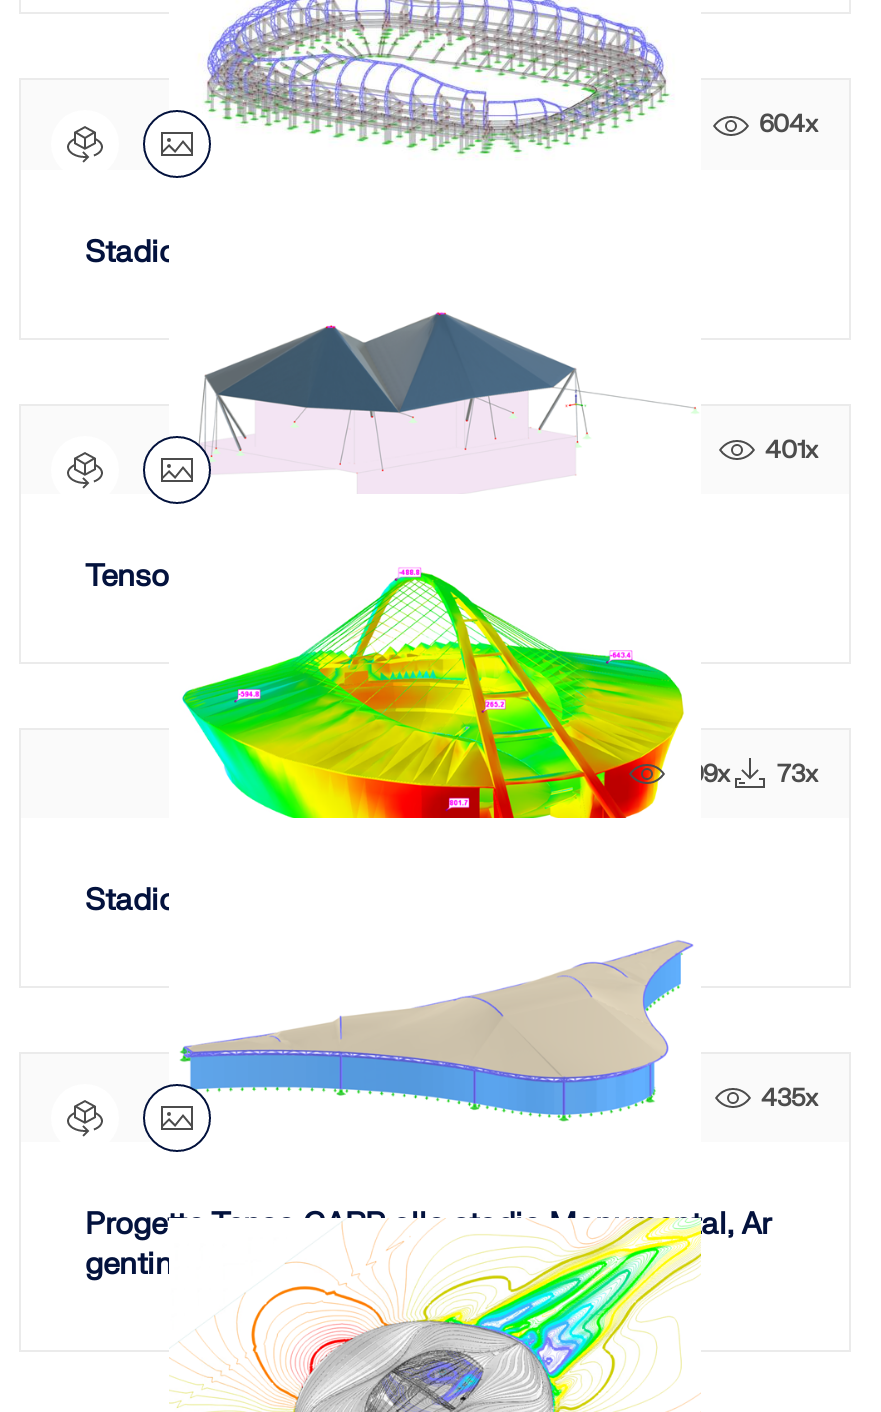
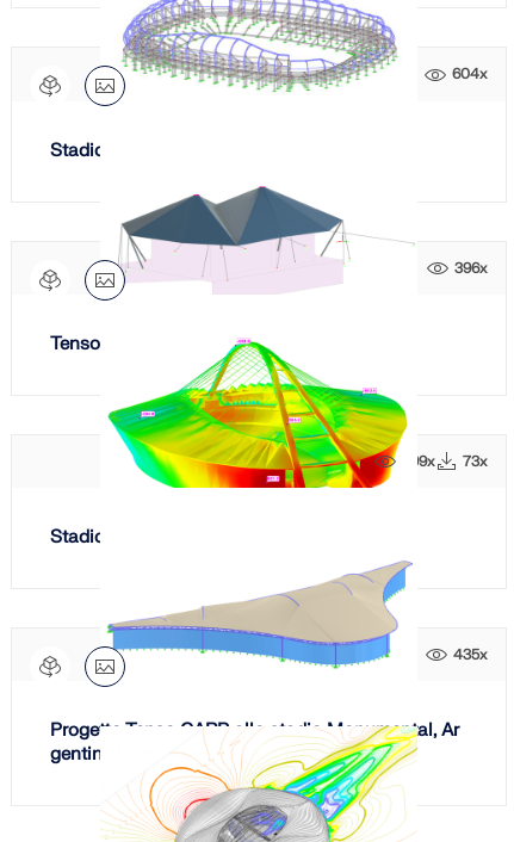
- 401x
+ 396x
